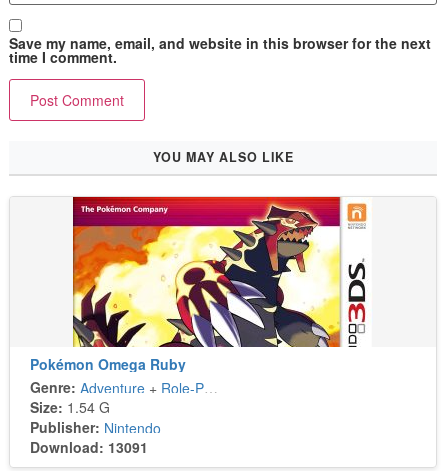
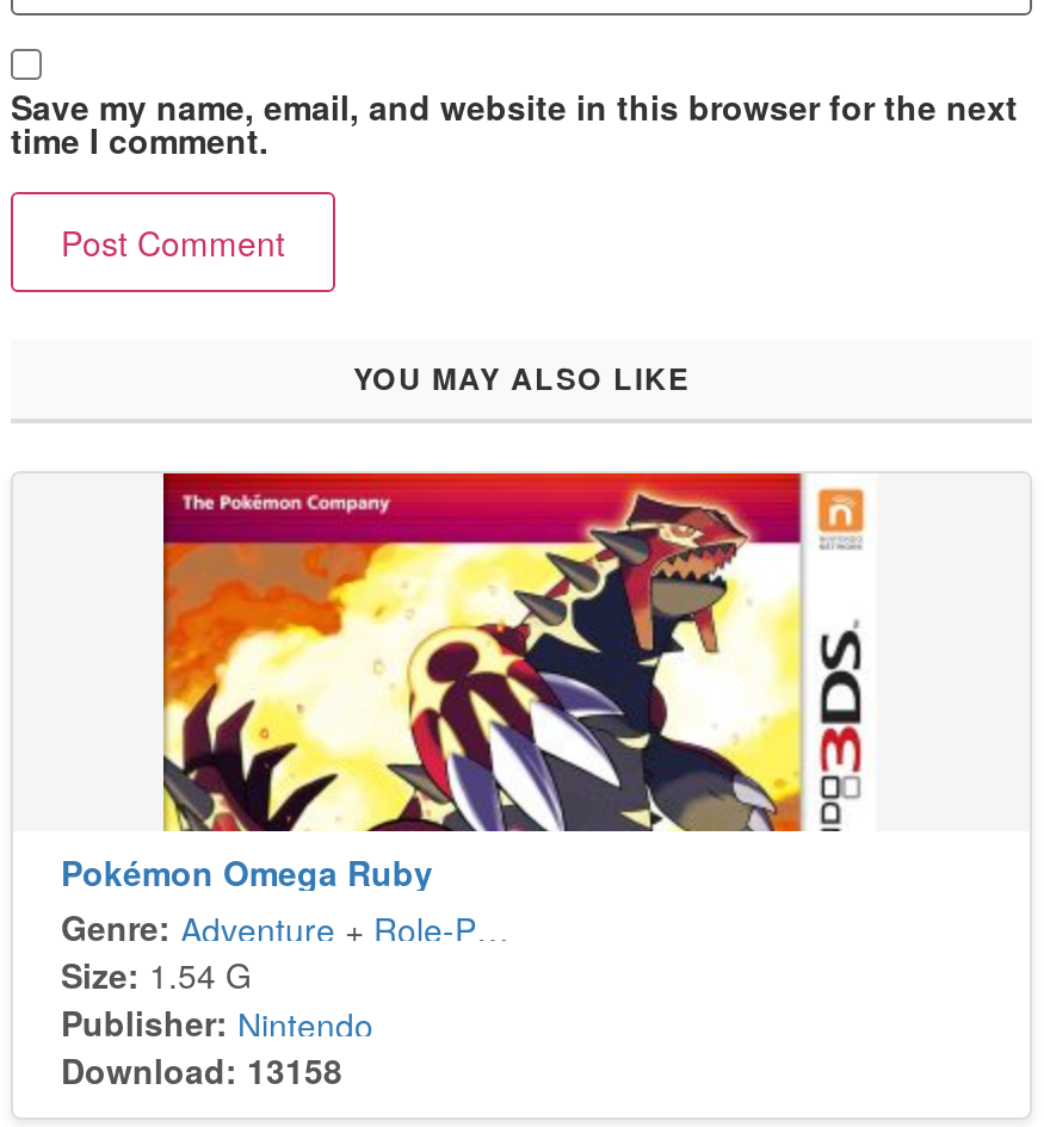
- Download: 13091
+ Download: 13158
